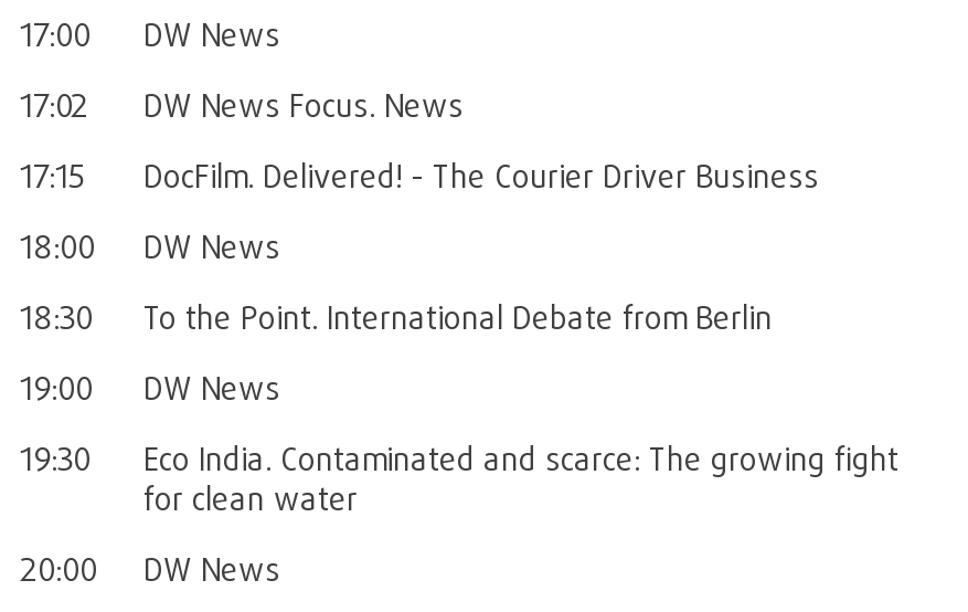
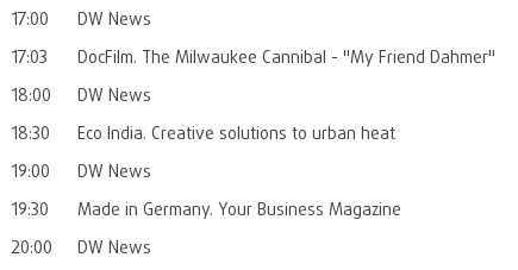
- 17:02
- DW News Focus. News
- 17:15
- DocFilm. Delivered! - The Courier Driver Business
+ 17:03
+ DocFilm. The Milwaukee Cannibal - "My Friend Dahmer"

- To the Point. International Debate from Berlin
+ Eco India. Creative solutions to urban heat

- Eco India. Contaminated and scarce: The growing fight
- for clean water
+ Made in Germany. Your Business Magazine
